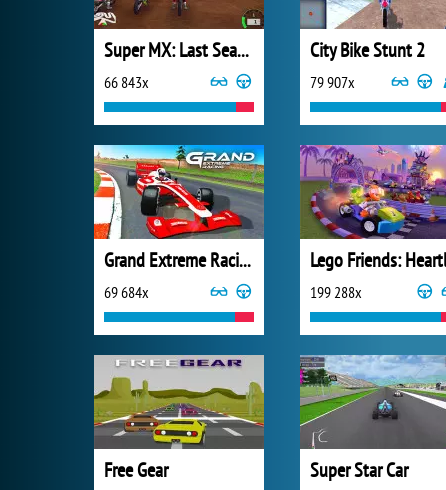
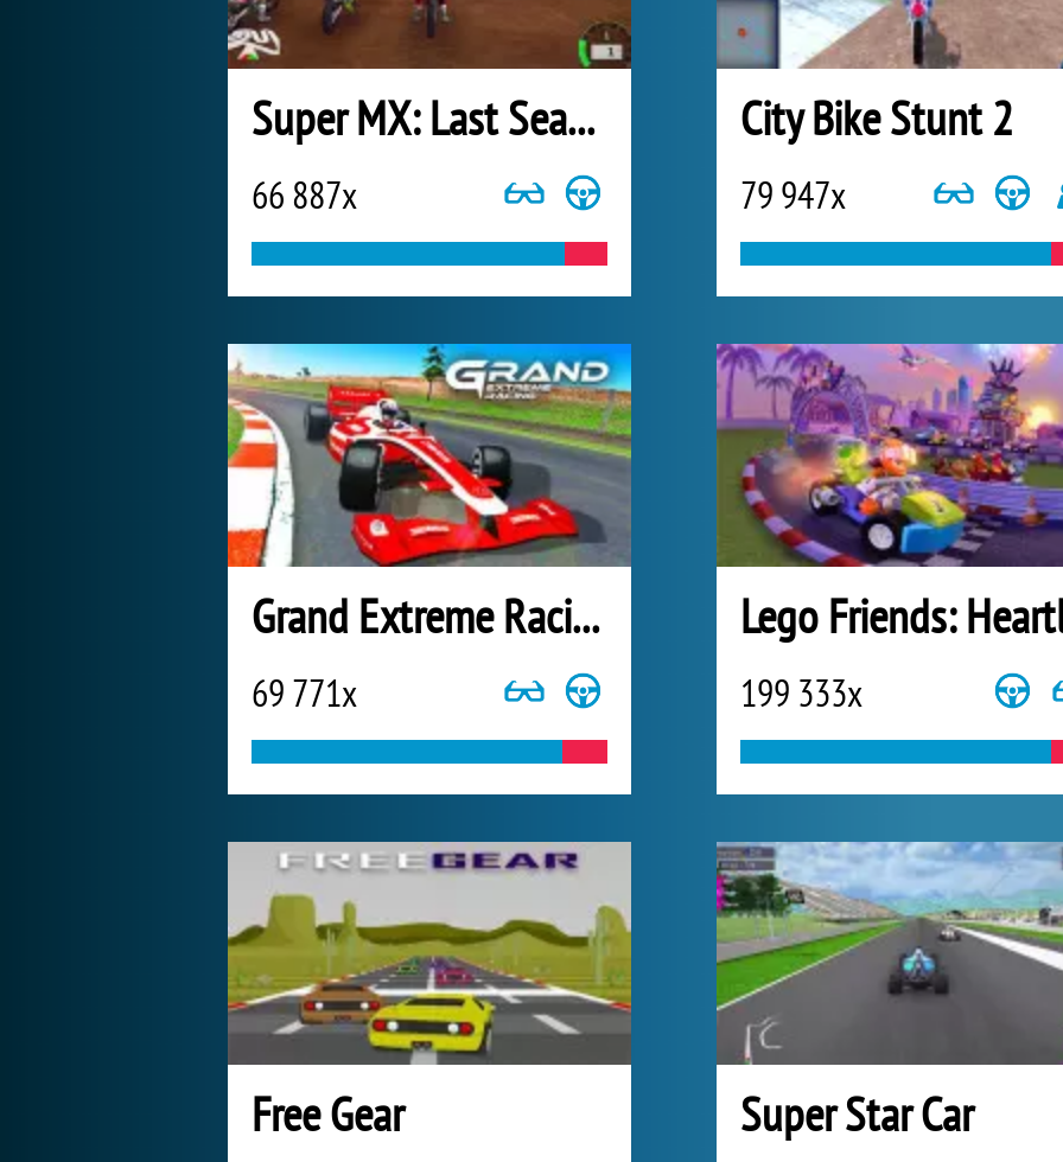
- 66 843x
+ 66 887x

- 79 907x
+ 79 947x

- 69 684x
- 199 288x
+ 69 771x
+ 199 333x
